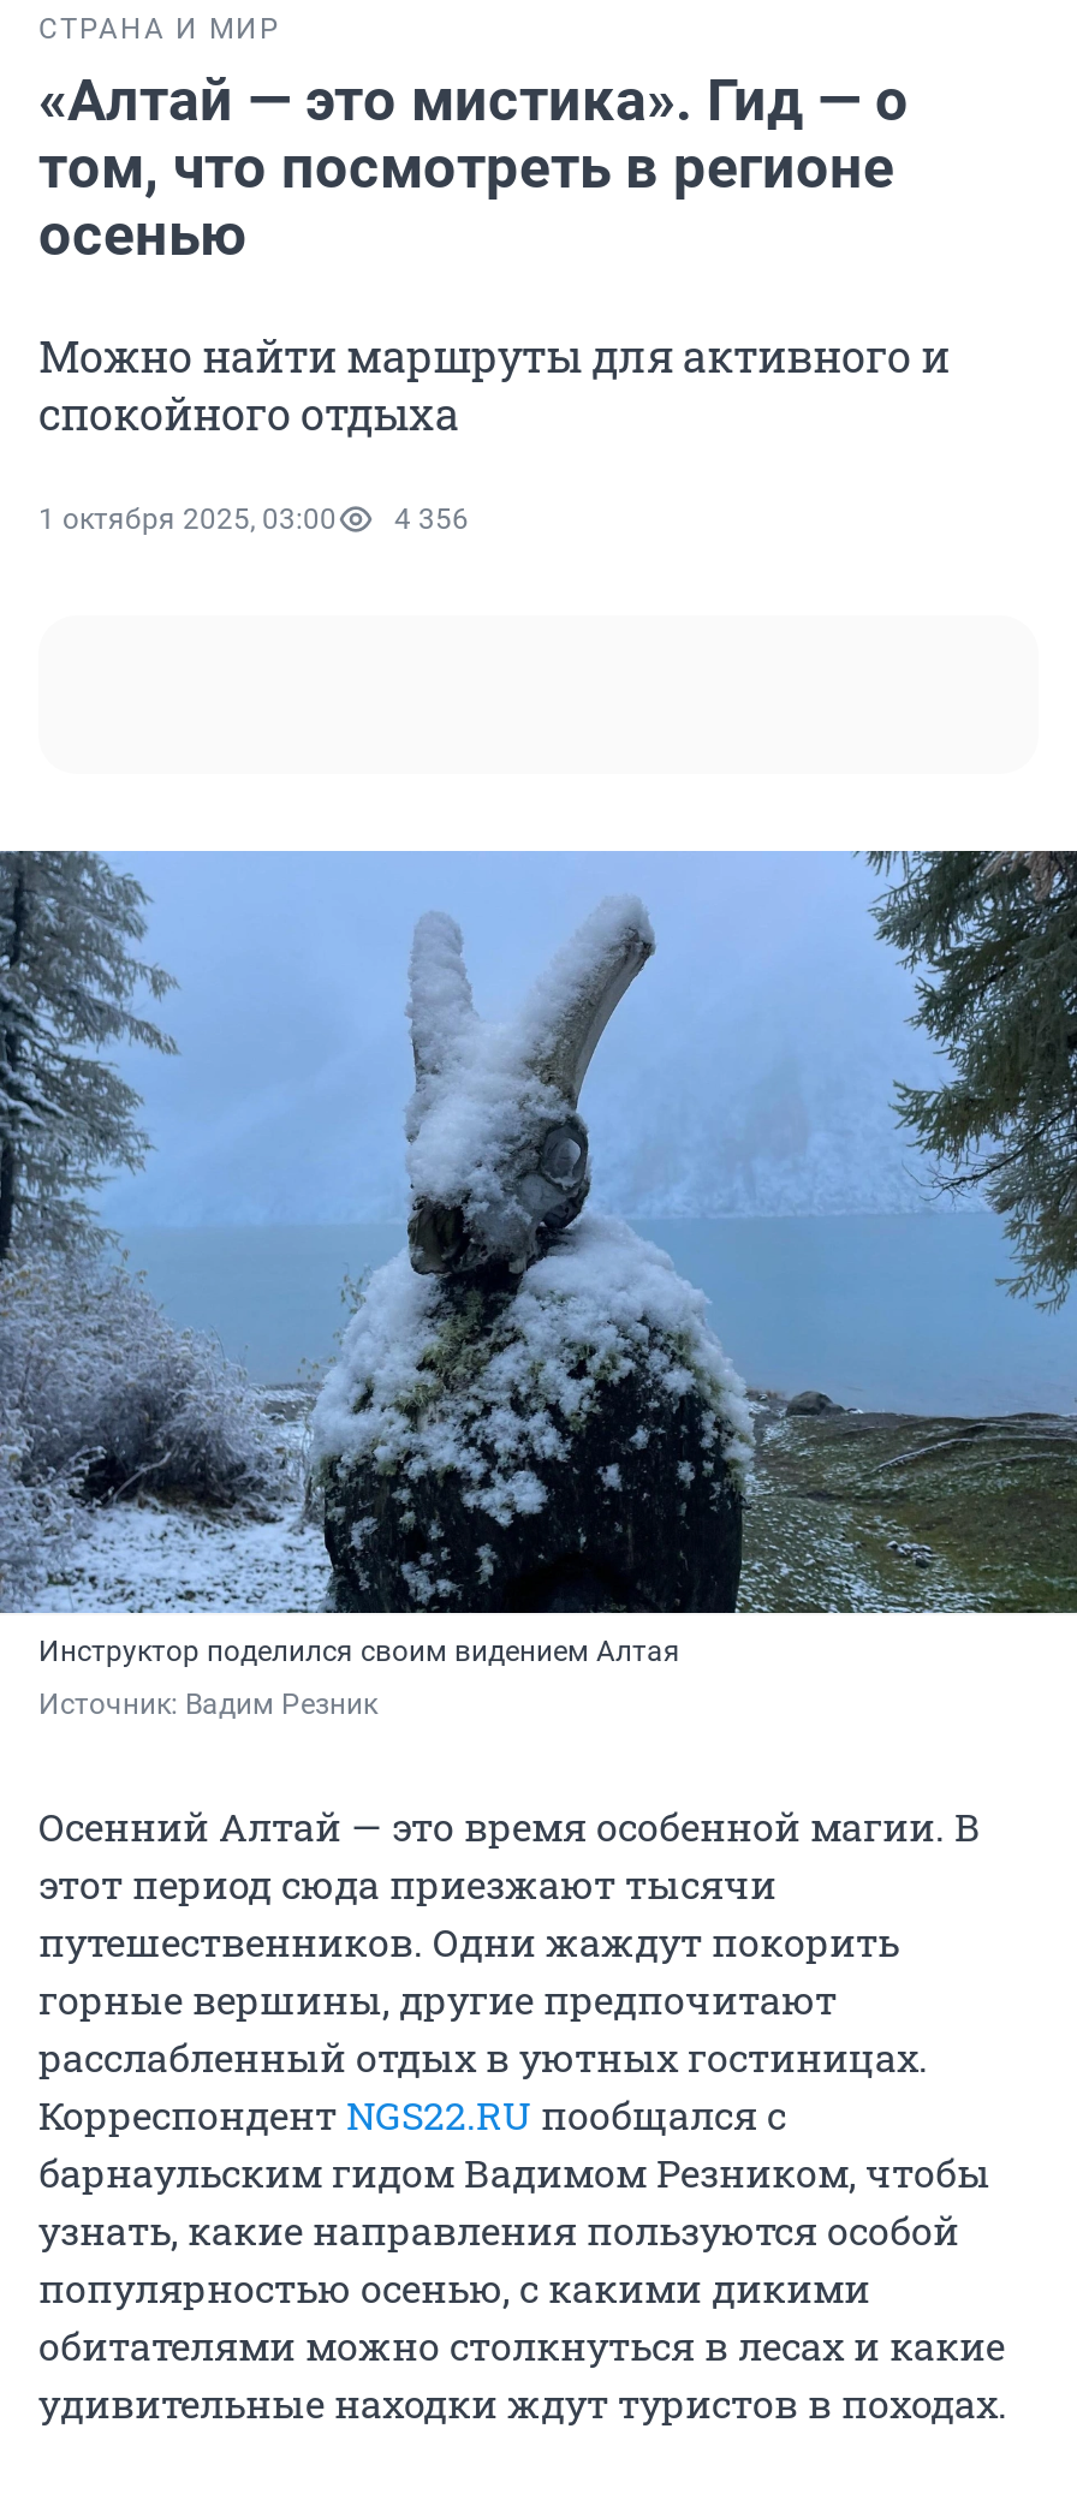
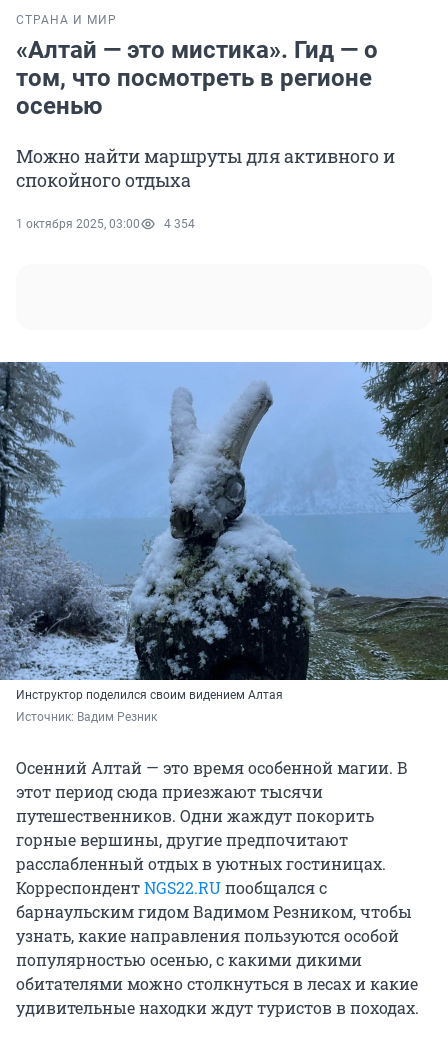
- 1 октября 2025, 03:00 4 356
+ 1 октября 2025, 03:00 4 354
